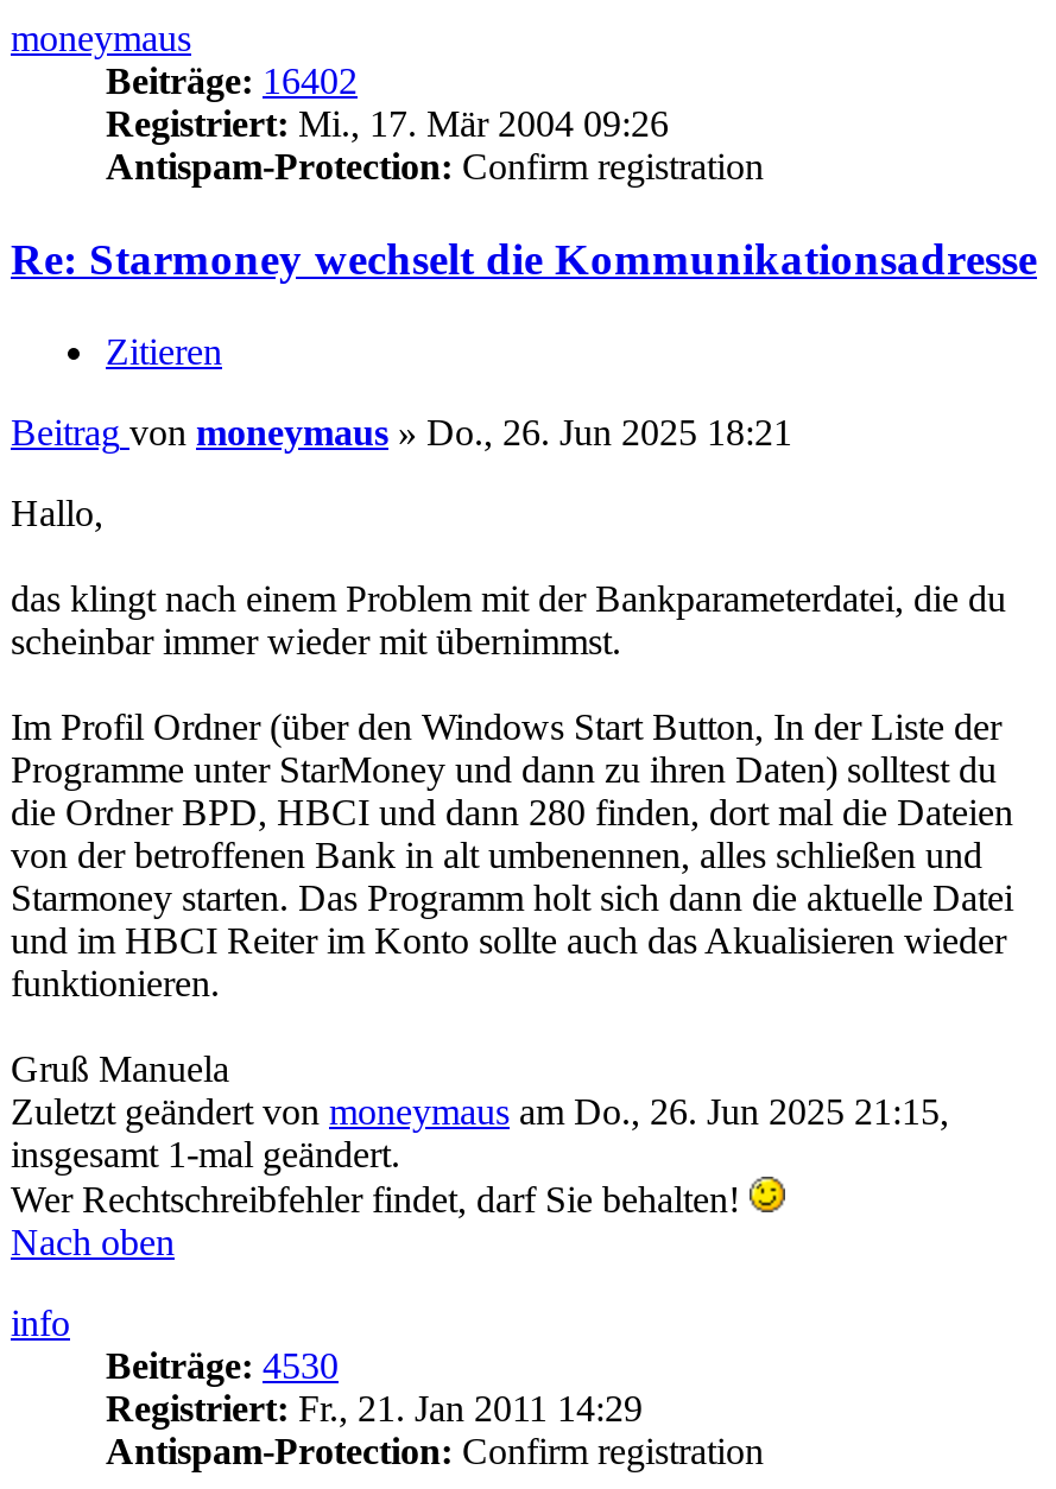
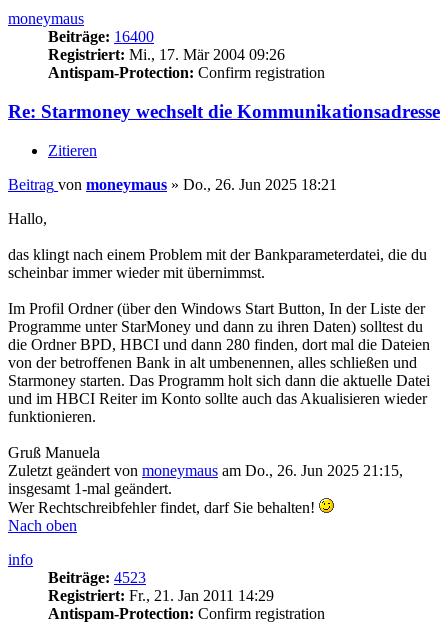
- Beiträge: 16402
+ Beiträge: 16400

- Beiträge: 4530
+ Beiträge: 4523
